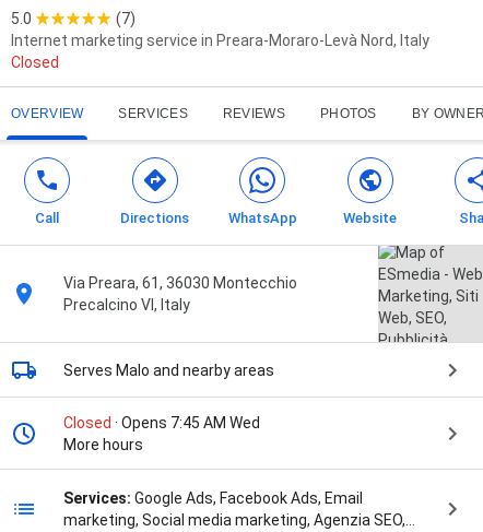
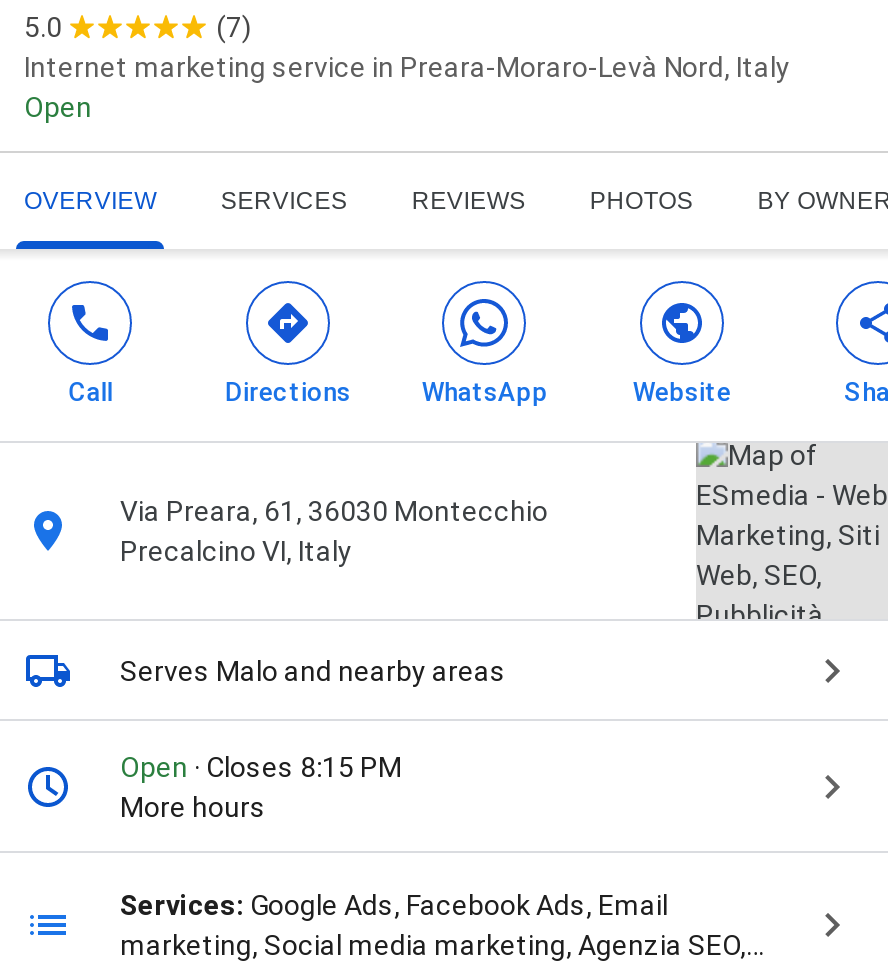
- Closed
+ Open

- Closed · Opens 7:45 AM Wed
+ Open · Closes 8:15 PM
